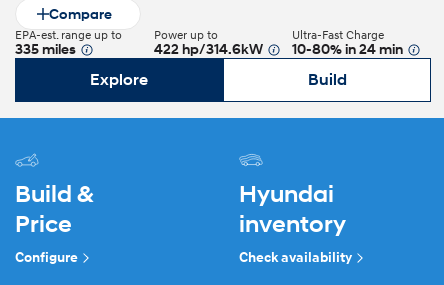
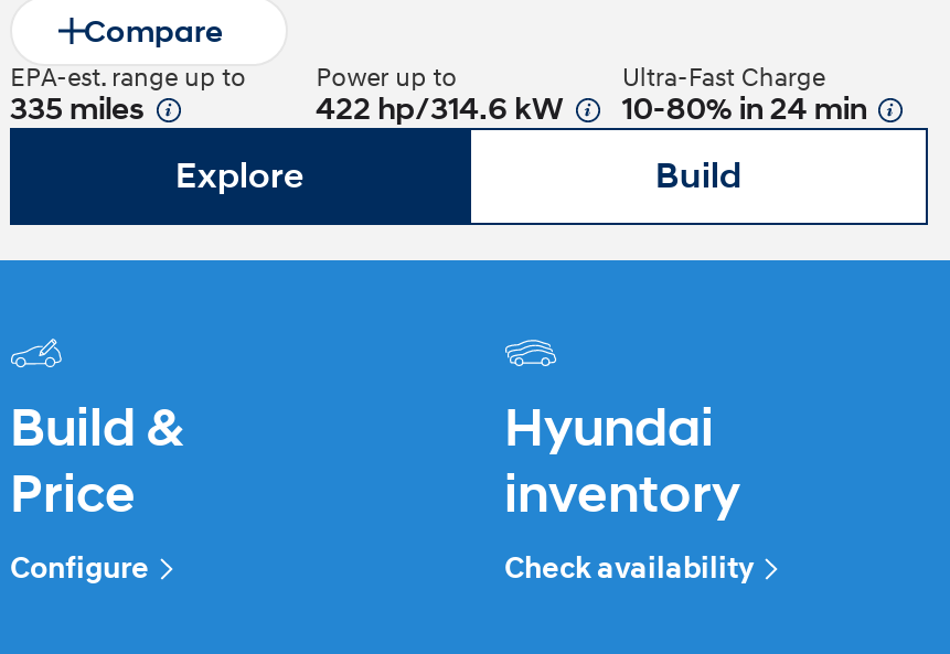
- 422 hp/314.6kW 10-80% in 24 min
+ 422 hp/314.6 kW 10-80% in 24 min
